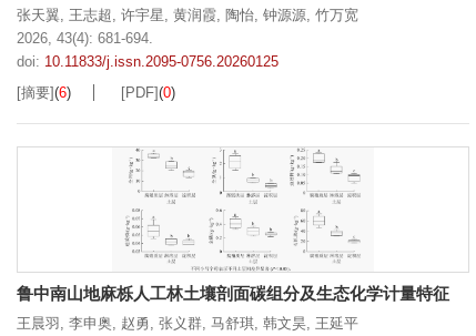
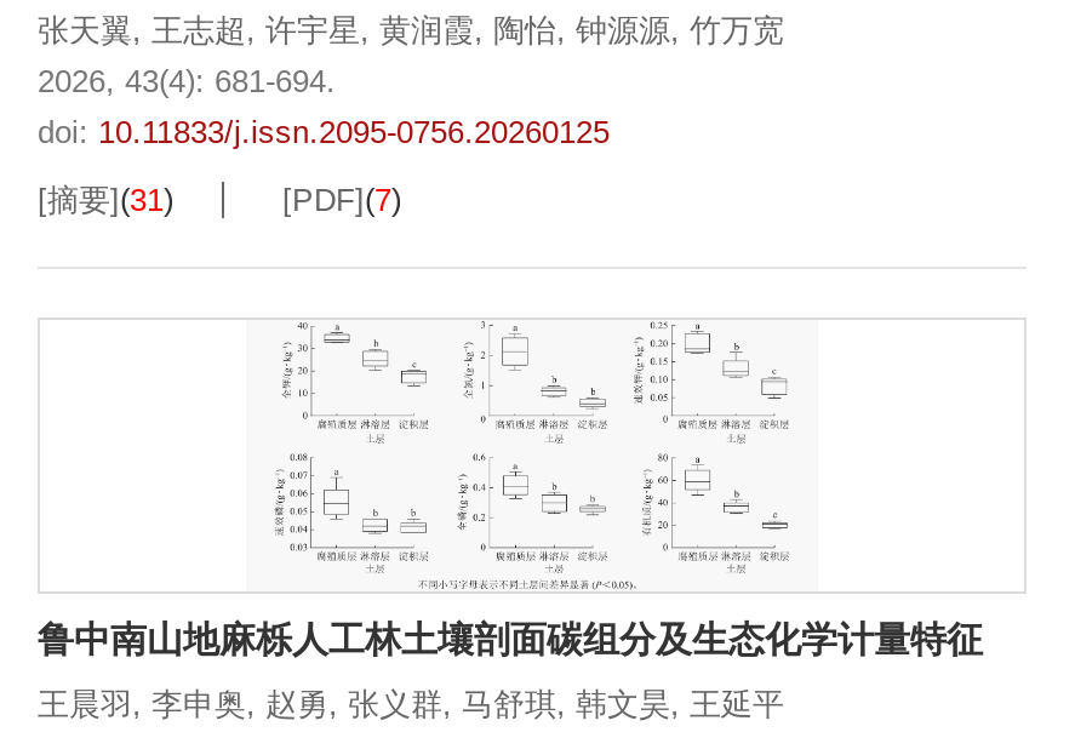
- [摘要](6)
+ [摘要](31)

- [PDF](0)
+ [PDF](7)
